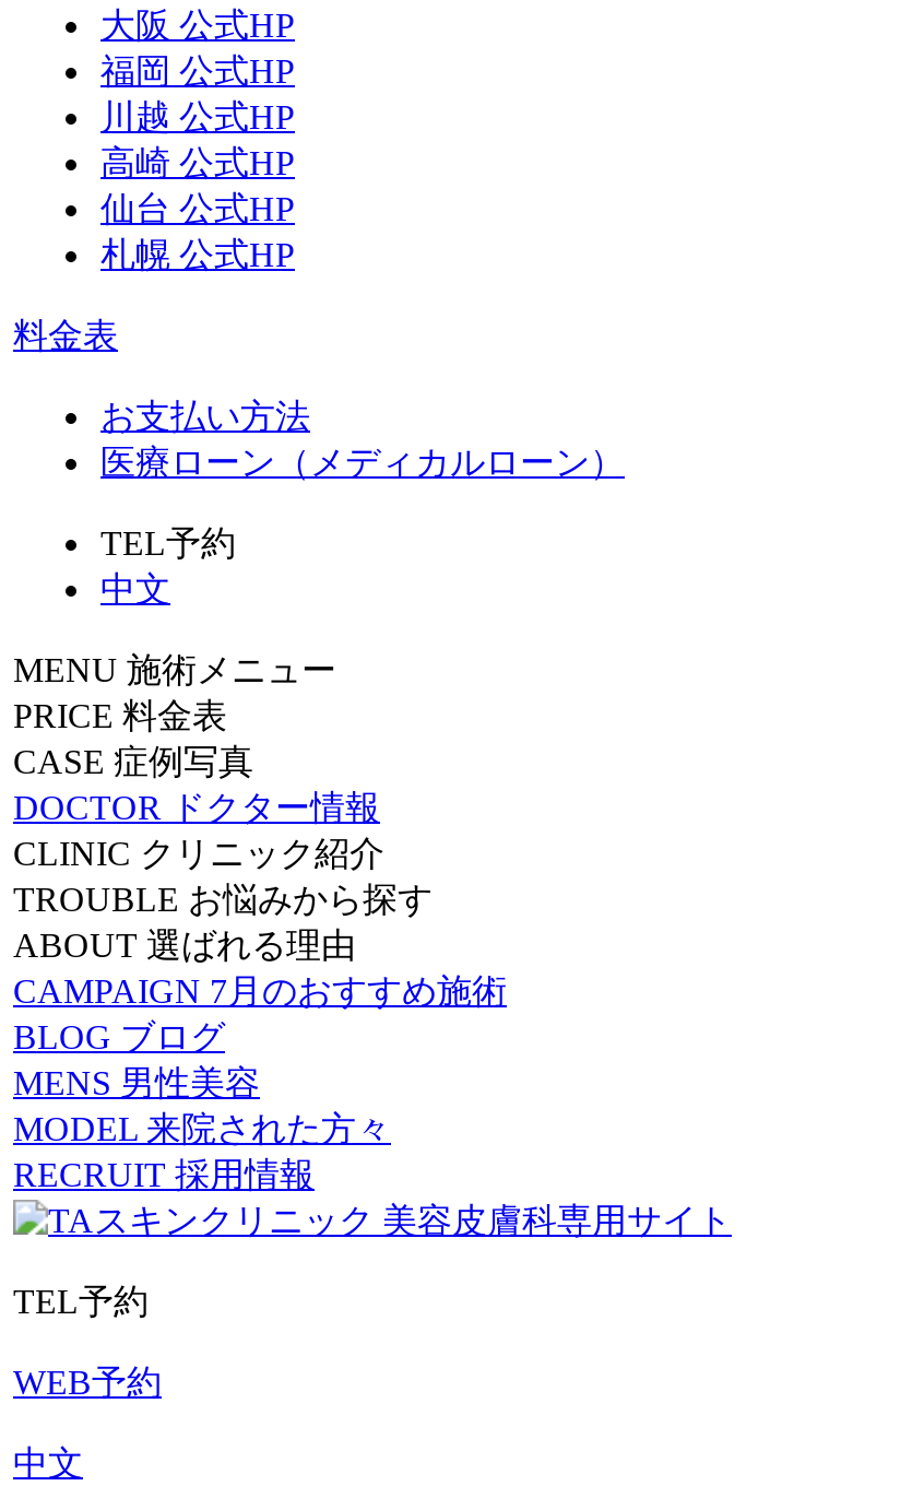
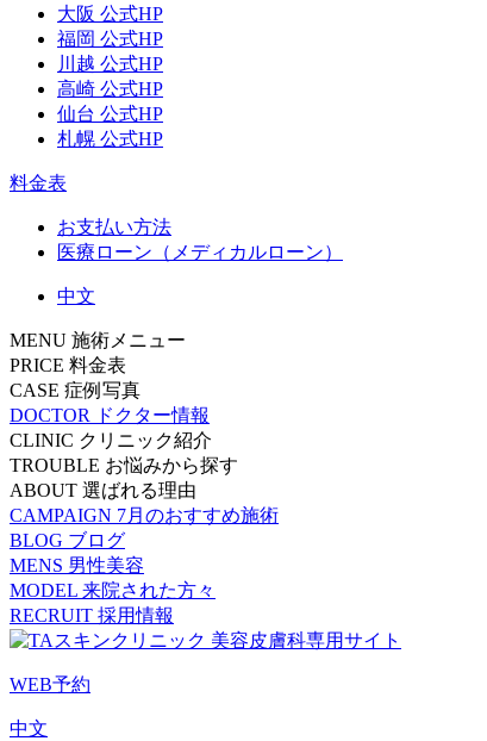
- TEL予約

- TEL予約
